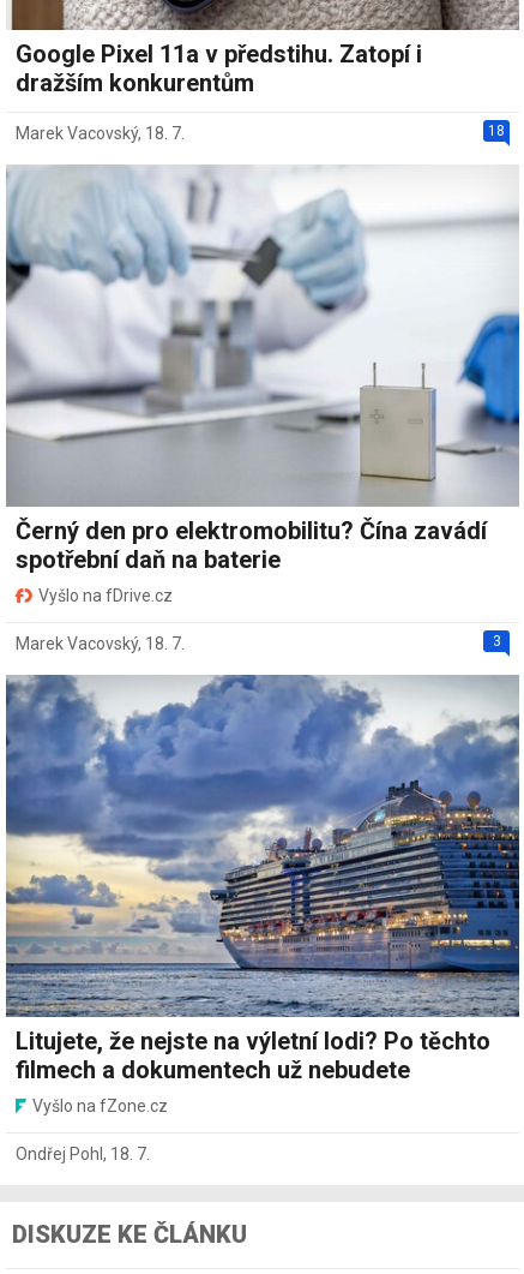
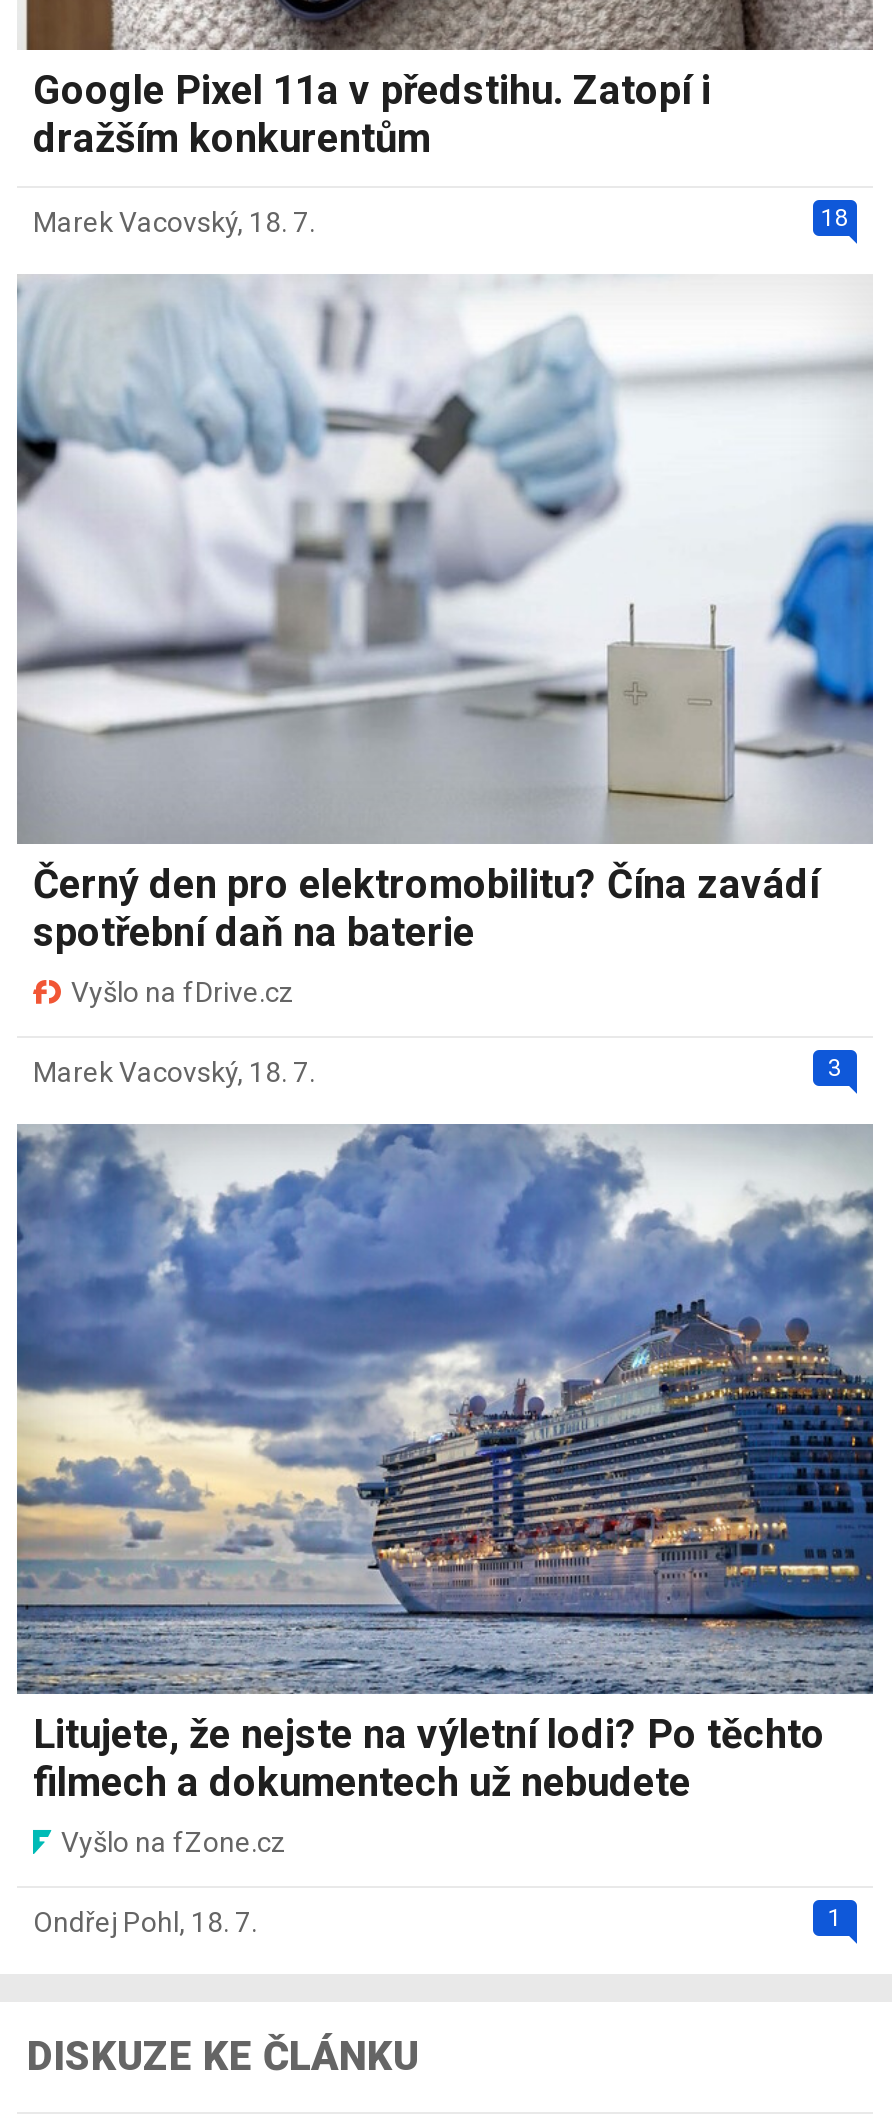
+ 1
